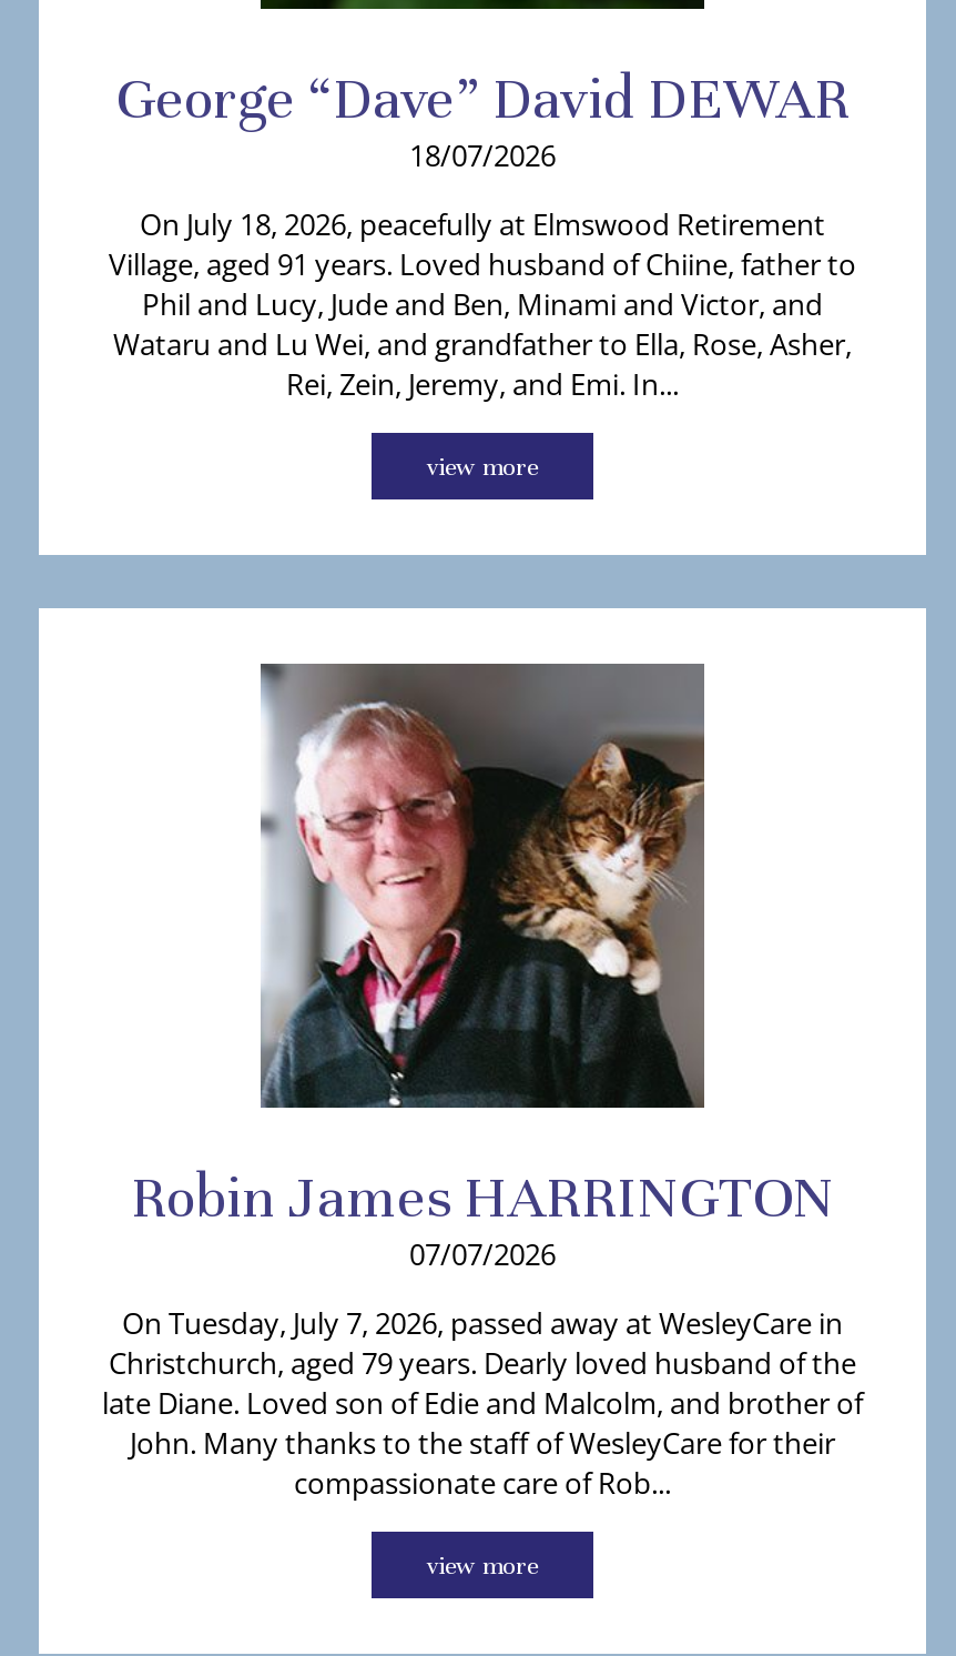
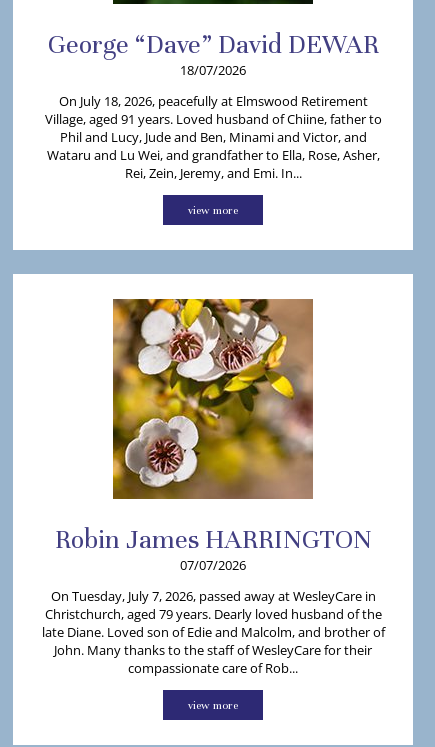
- [image]
+ [image]
